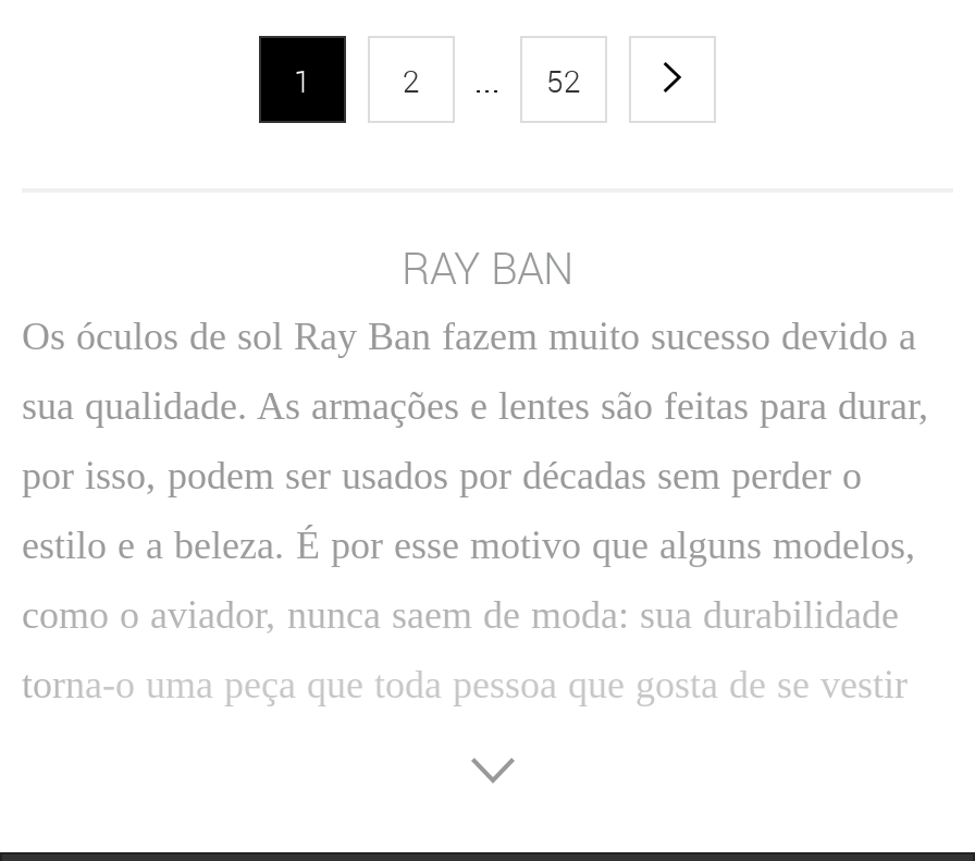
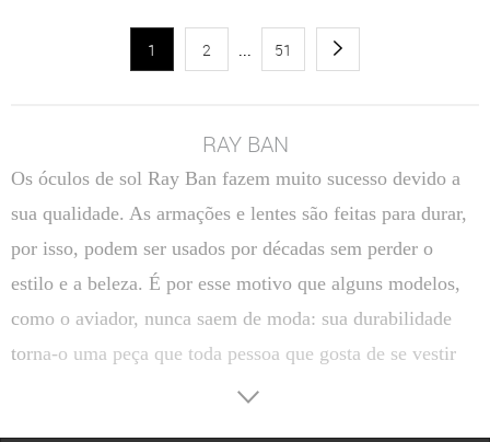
- 52
+ 51
